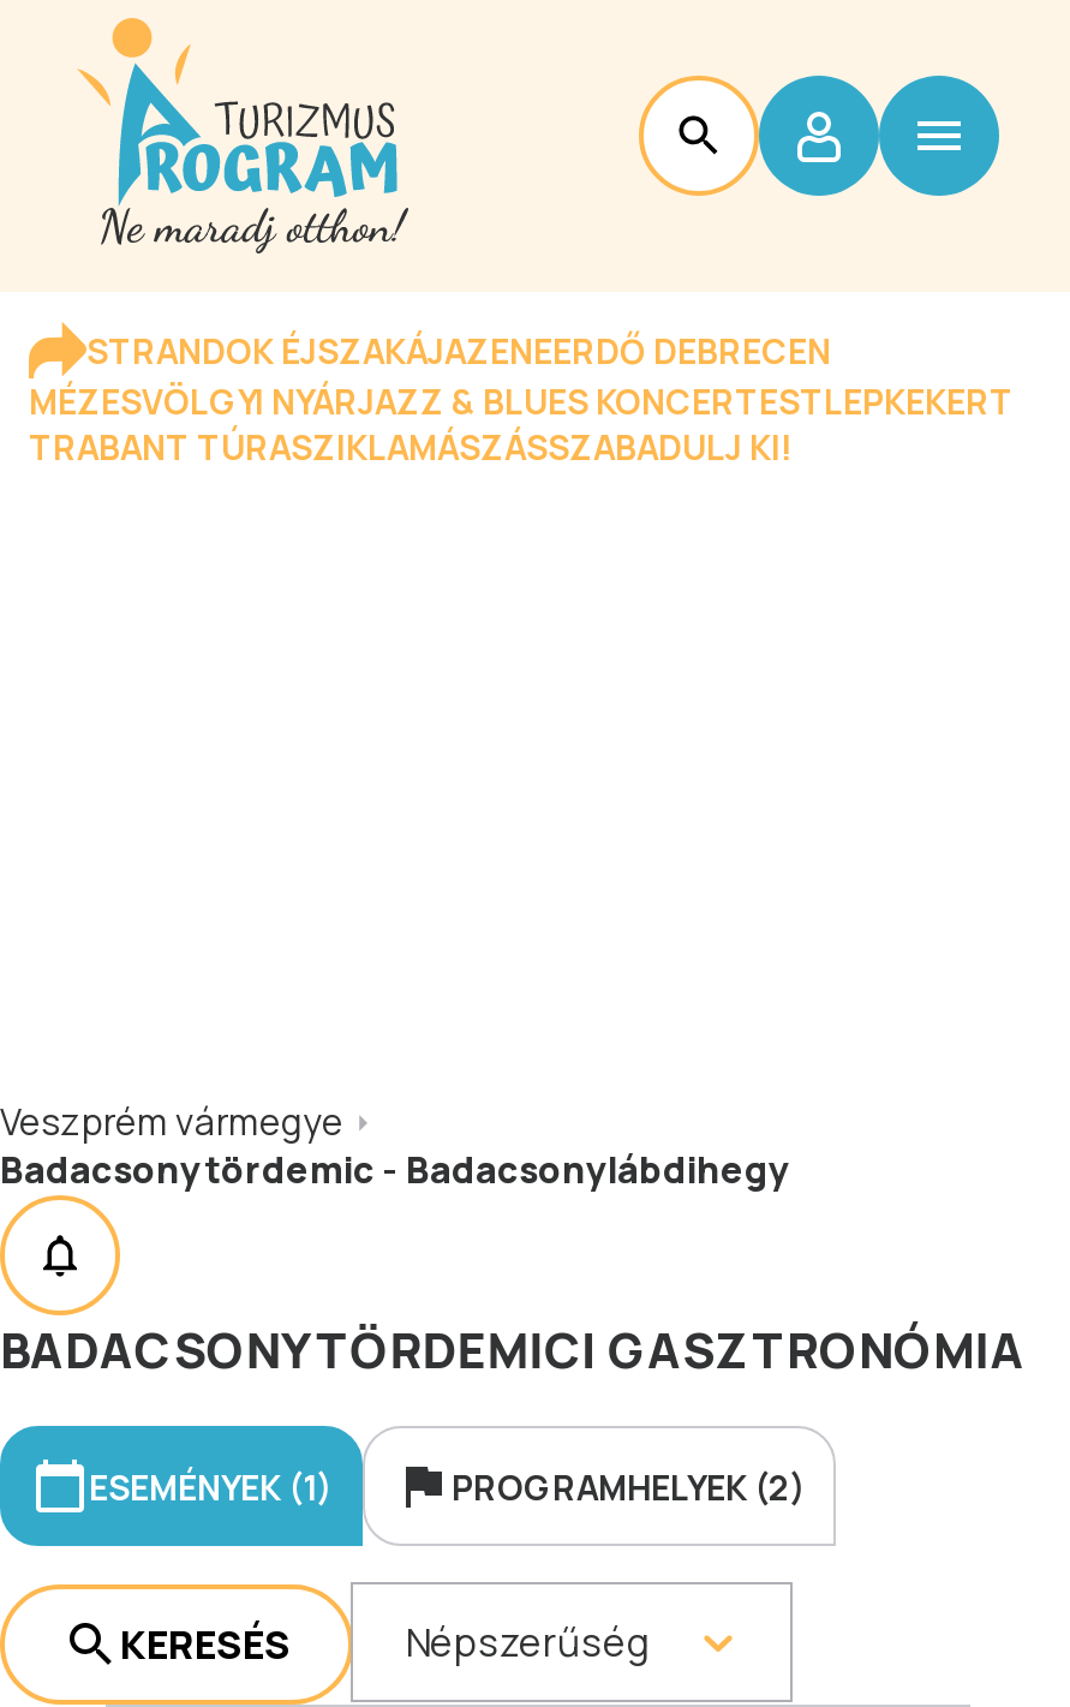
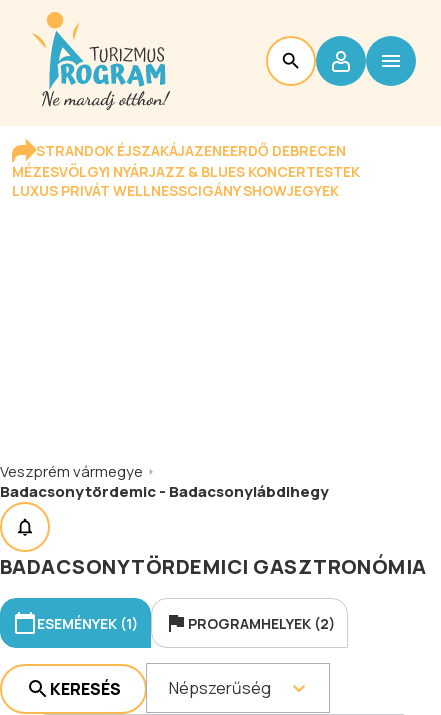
- MÉZESVÖLGYI NYÁRJAZZ & BLUES KONCERTESTLEPKEKERT
- TRABANT TÚRASZIKLAMÁSZÁSSZABADULJ KI!
+ MÉZESVÖLGYI NYÁRJAZZ & BLUES KONCERTESTEK
+ LUXUS PRIVÁT WELLNESSCIGÁNY SHOWJEGYEK
